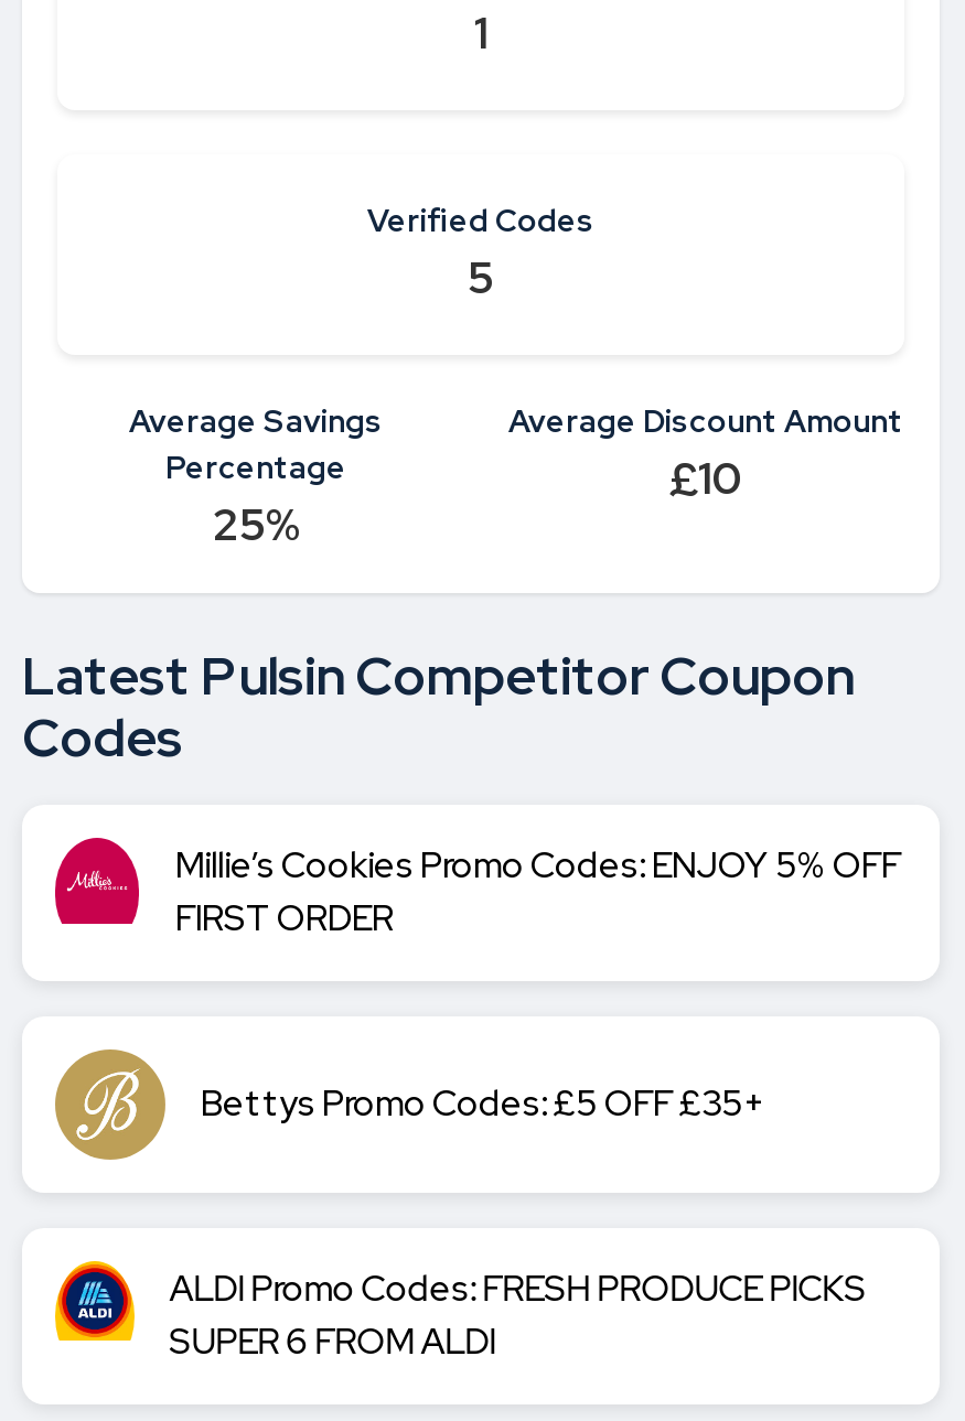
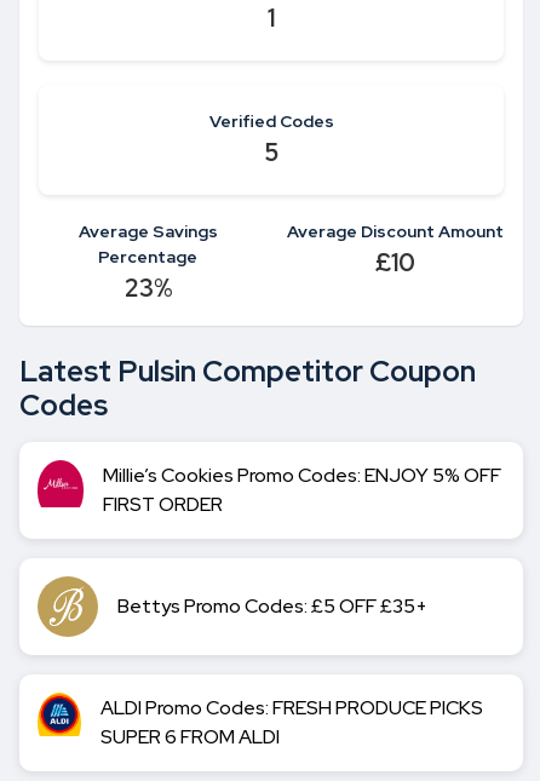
- 25%
+ 23%
